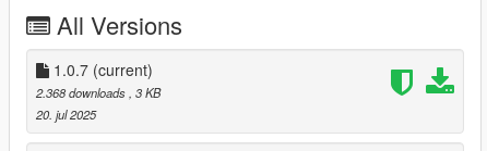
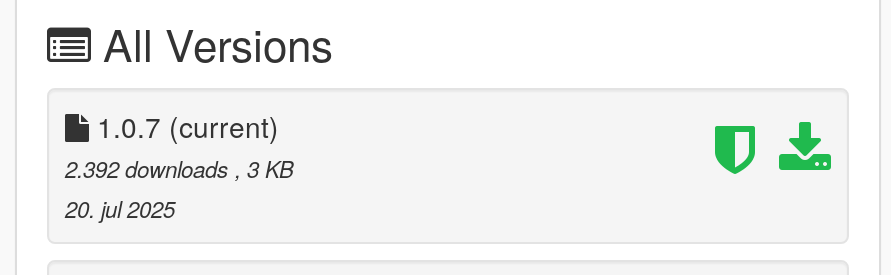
- 2.368 downloads, 3 KB
+ 2.392 downloads, 3 KB
